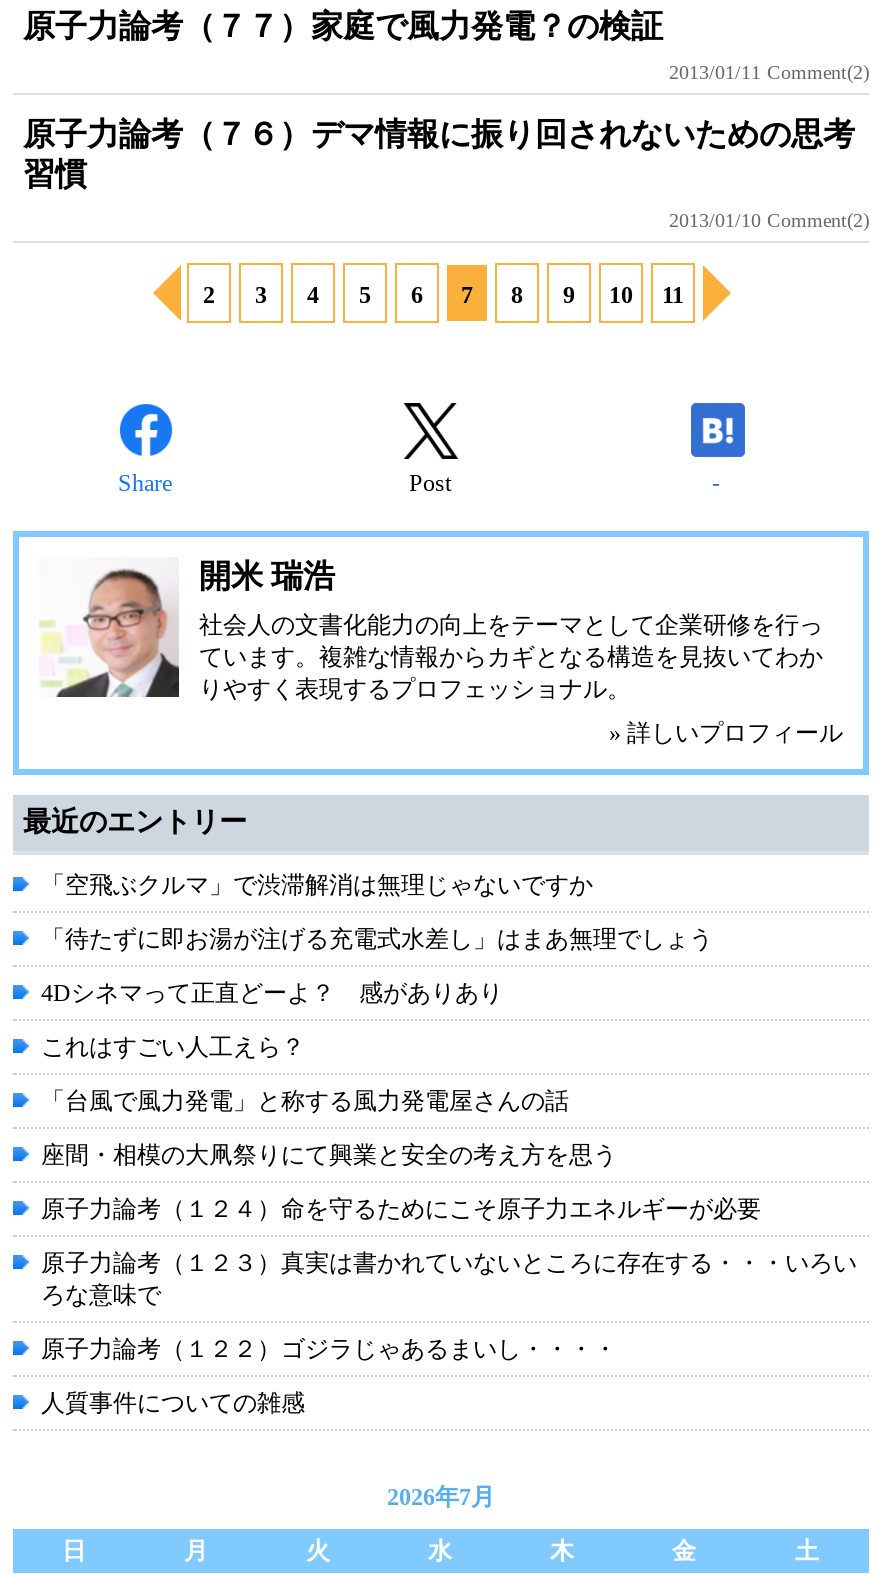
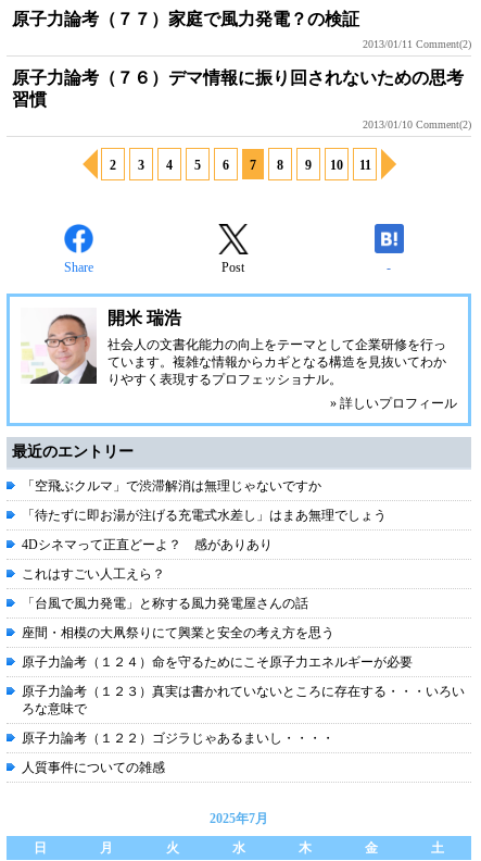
- 2026年7月
+ 2025年7月
